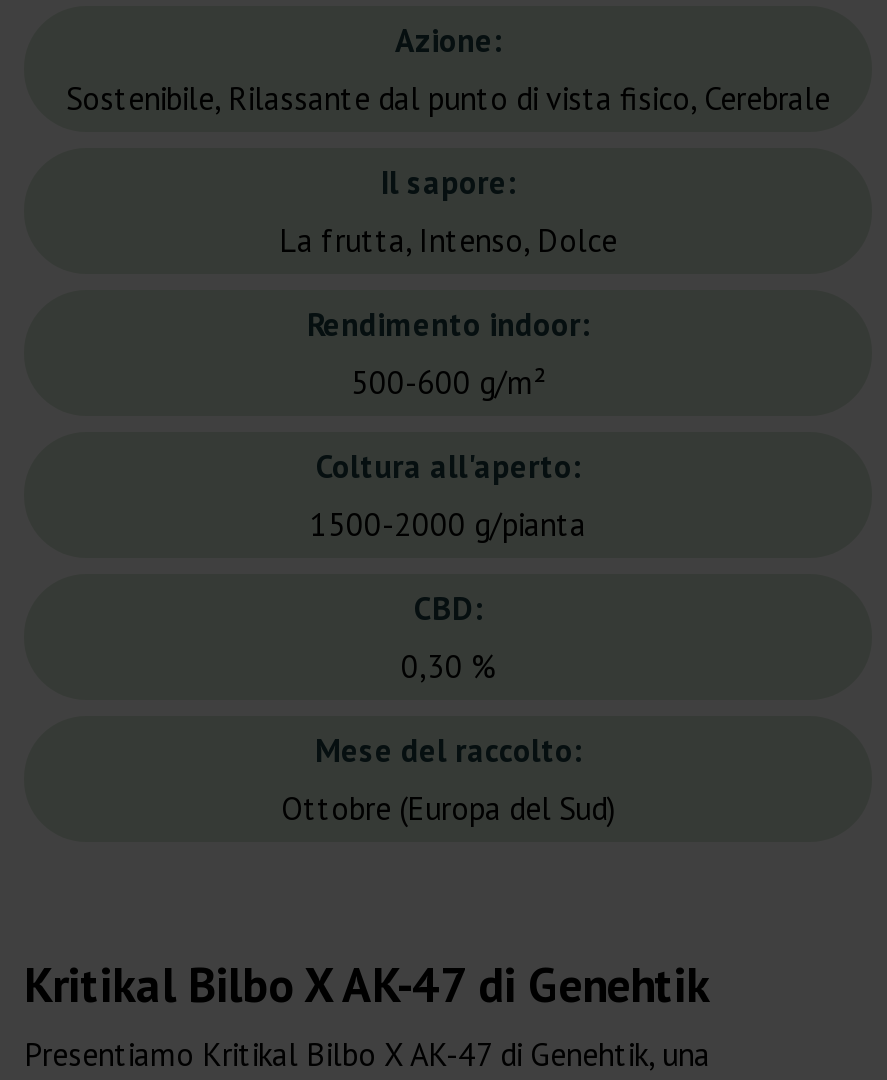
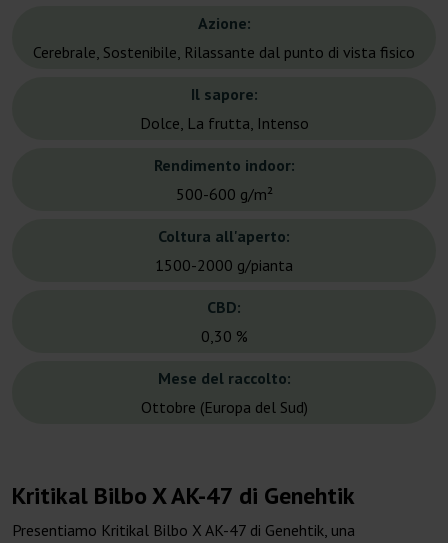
- Sostenibile, Rilassante dal punto di vista fisico, Cerebrale
+ Cerebrale, Sostenibile, Rilassante dal punto di vista fisico

- La frutta, Intenso, Dolce
+ Dolce, La frutta, Intenso
